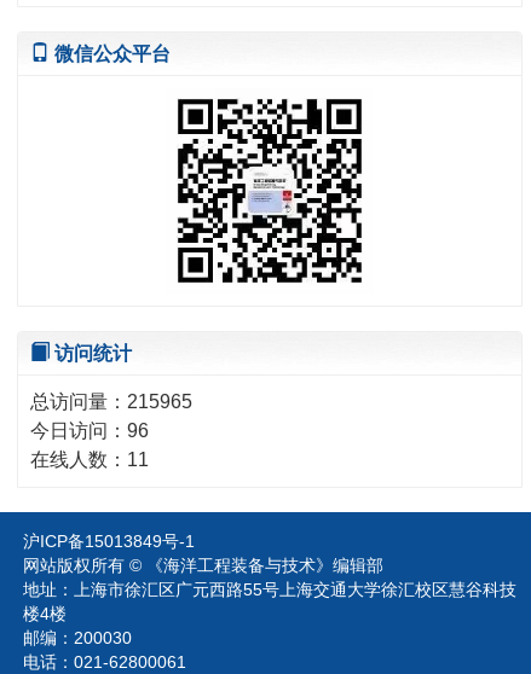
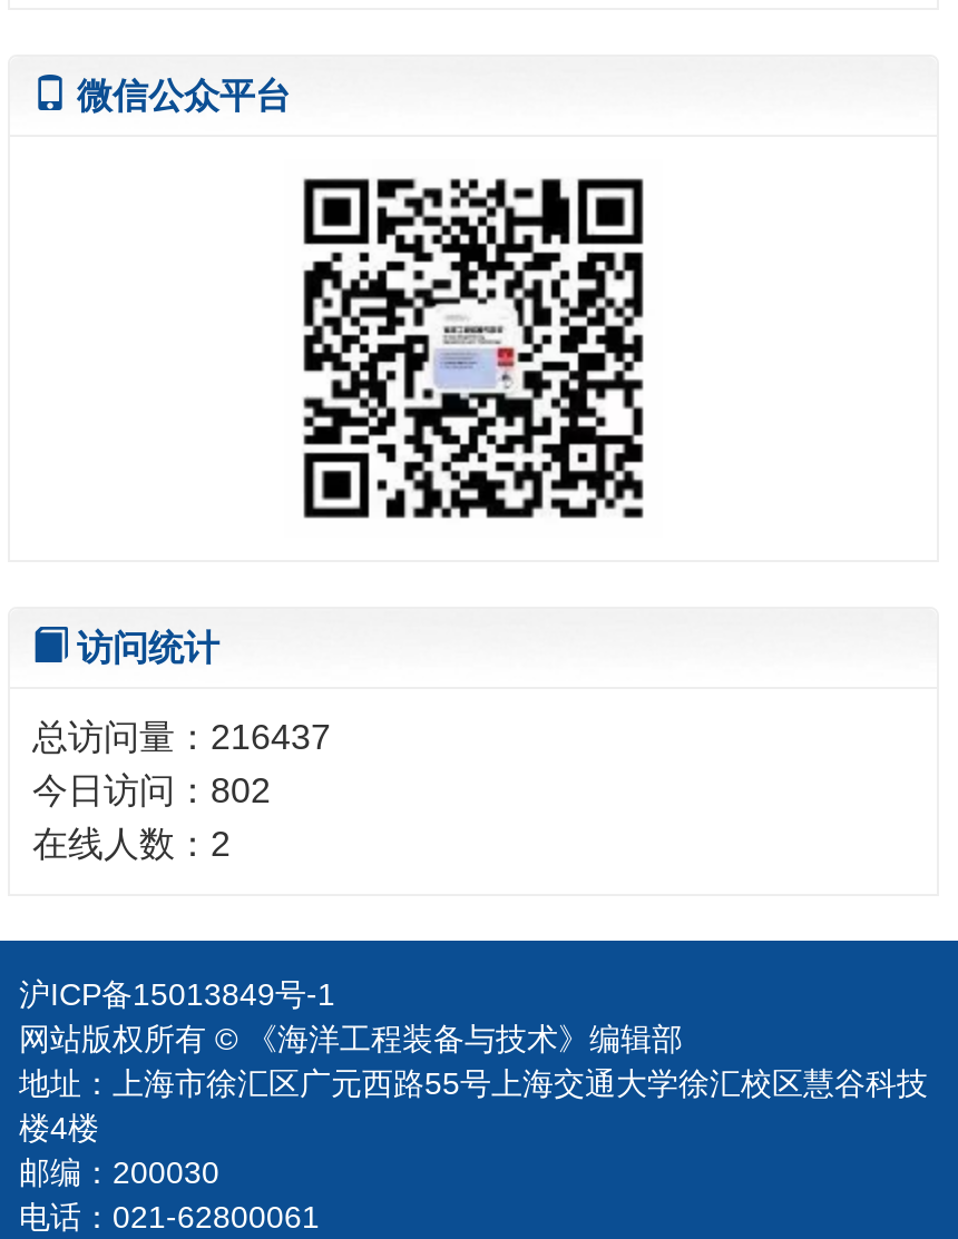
- 总访问量：215965
+ 总访问量：216437

- 今日访问：96
+ 今日访问：802

- 在线人数：11
+ 在线人数：2
